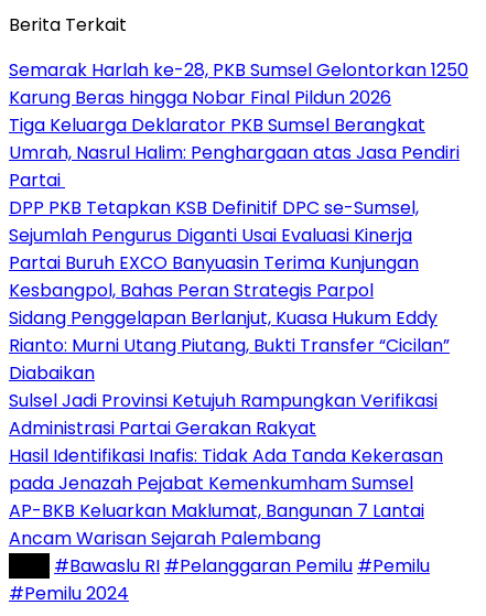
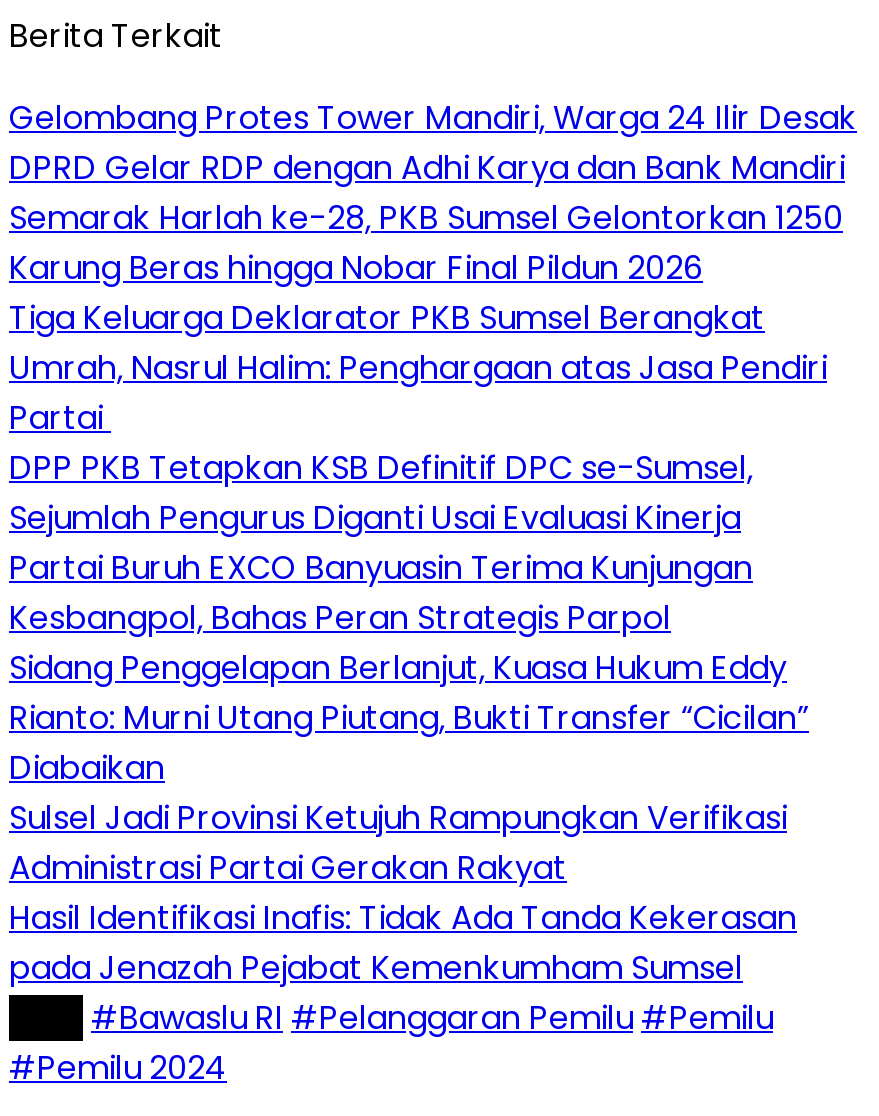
+ Gelombang Protes Tower Mandiri, Warga 24 Ilir Desak
+ DPRD Gelar RDP dengan Adhi Karya dan Bank Mandiri

moved down: Semarak Harlah ke-28, PKB Sumsel Gelontorkan 1250 | Karung Beras hingga Nobar Final Pildun 2026 | Tiga Keluarga Deklarator PKB Sumsel Berangkat | ... | Hasil Identifikasi Inafis: Tidak Ada Tanda Kekerasan | pada Jenazah Pejabat Kemenkumham Sumsel

- AP-BKB Keluarkan Maklumat, Bangunan 7 Lantai
- Ancam Warisan Sejarah Palembang
